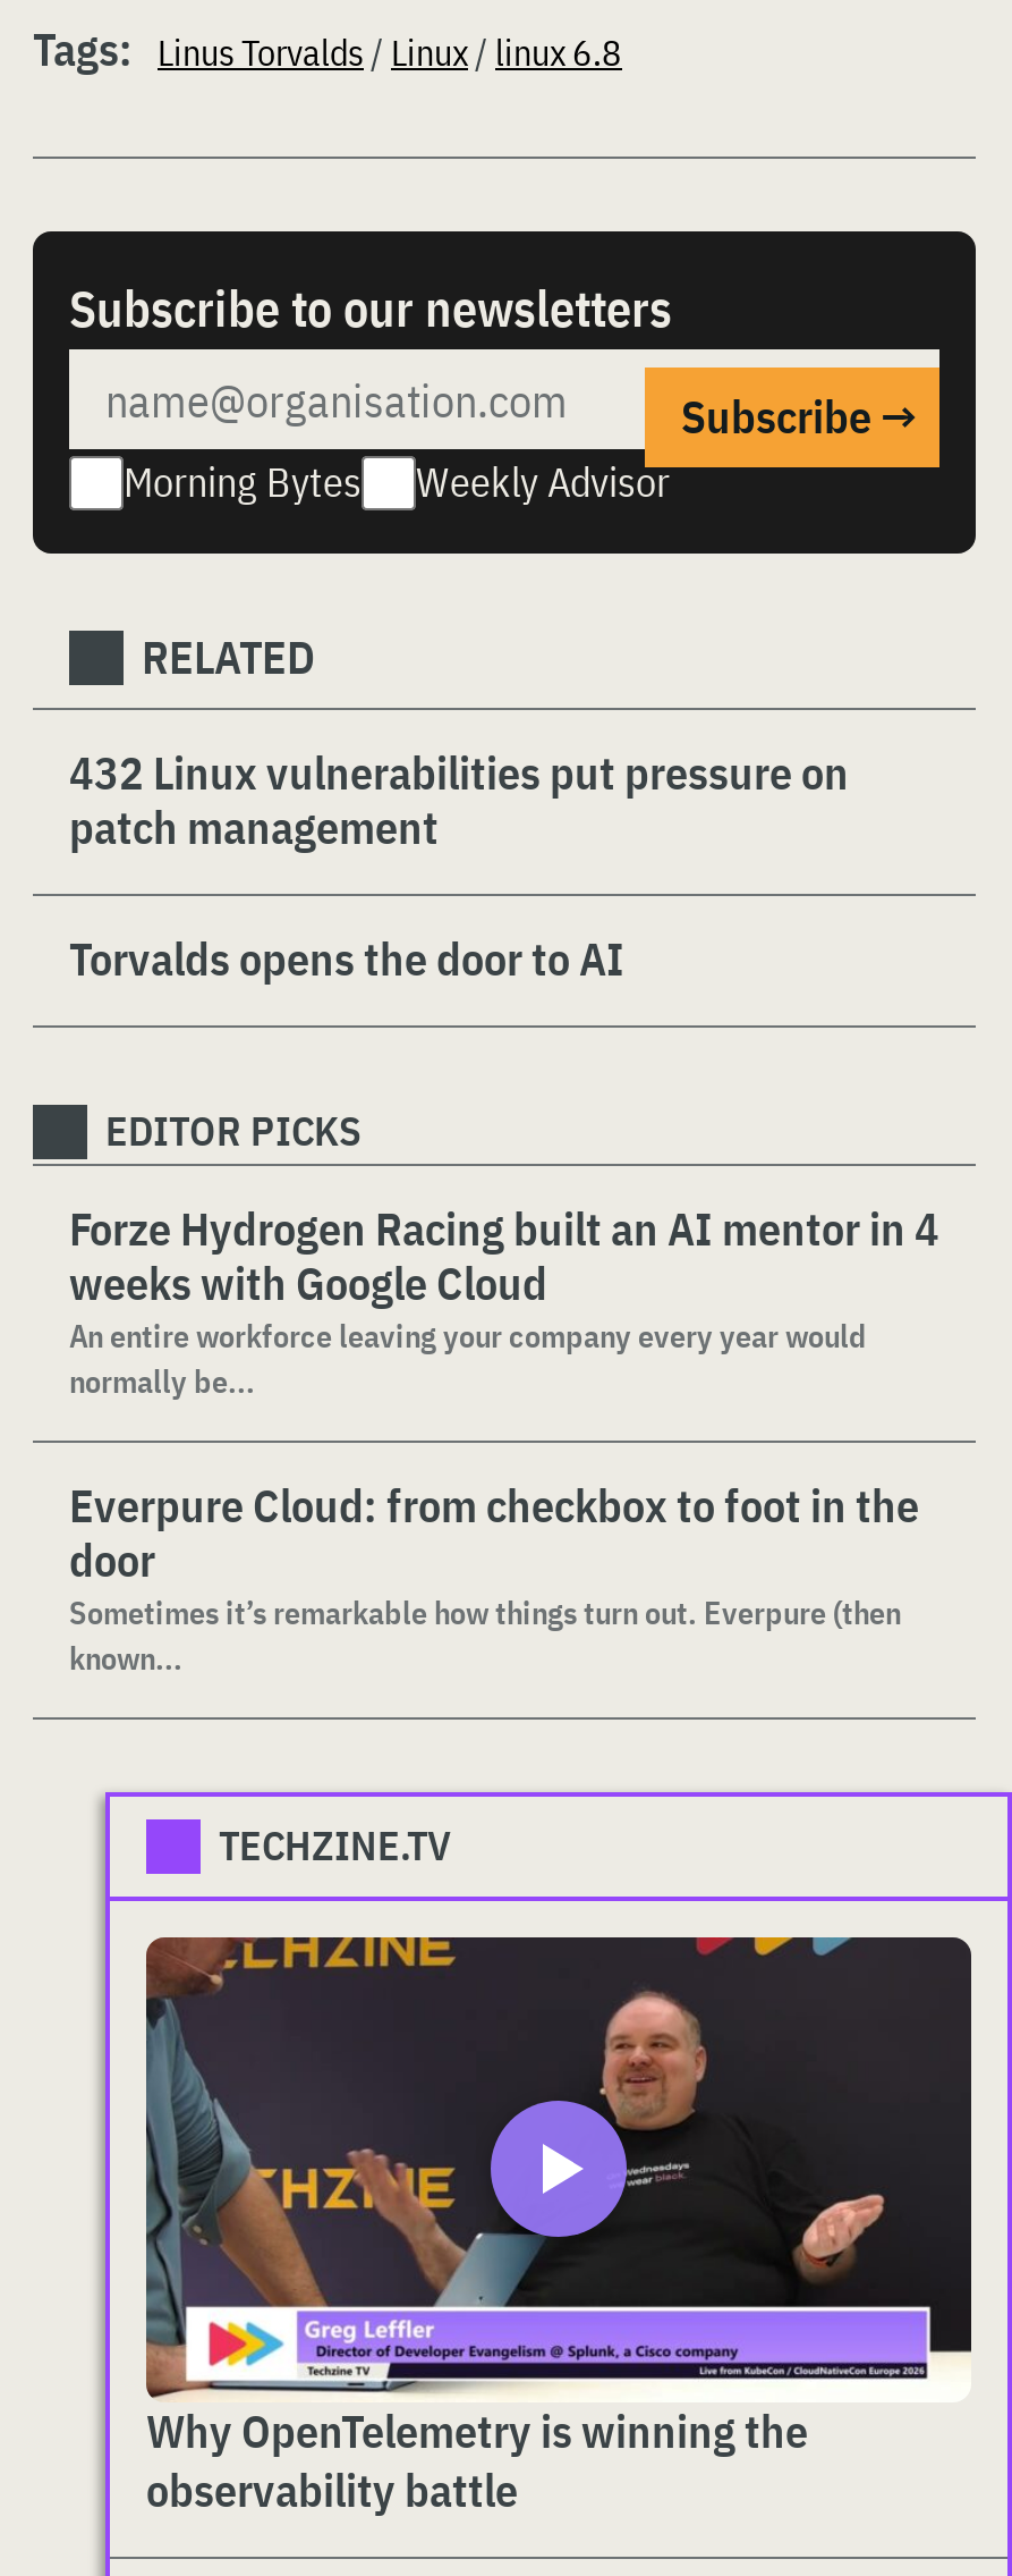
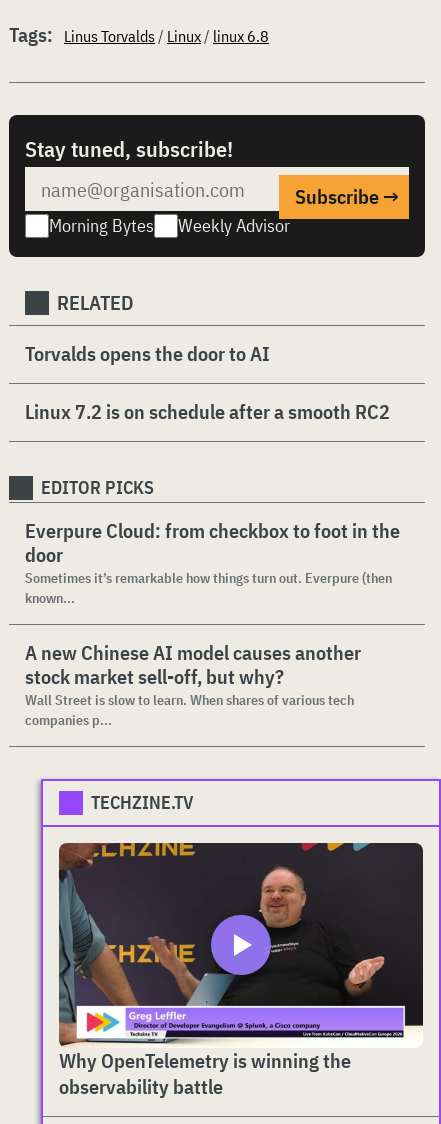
- Subscribe to our newsletters
+ Stay tuned, subscribe!

- 432 Linux vulnerabilities put pressure on
- patch management

moved up: Torvalds opens the door to AI

+ Linux 7.2 is on schedule after a smooth RC2

- Forze Hydrogen Racing built an AI mentor in 4
- weeks with Google Cloud
- An entire workforce leaving your company every year would
- normally be...

moved up: Everpure Cloud: from checkbox to foot in the | door | Sometimes it’s remarkable how things turn out. Everpure (then | known...

+ A new Chinese AI model causes another
+ stock market sell-off, but why?
+ Wall Street is slow to learn. When shares of various tech
+ companies p...
